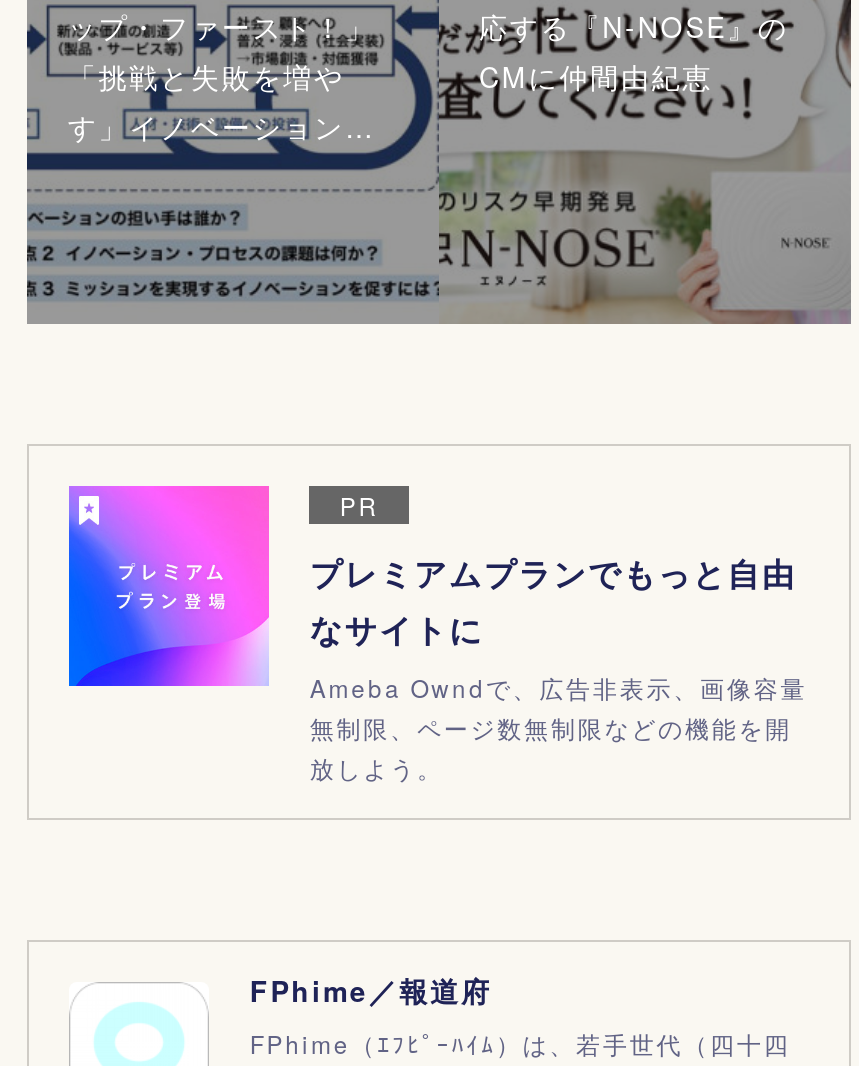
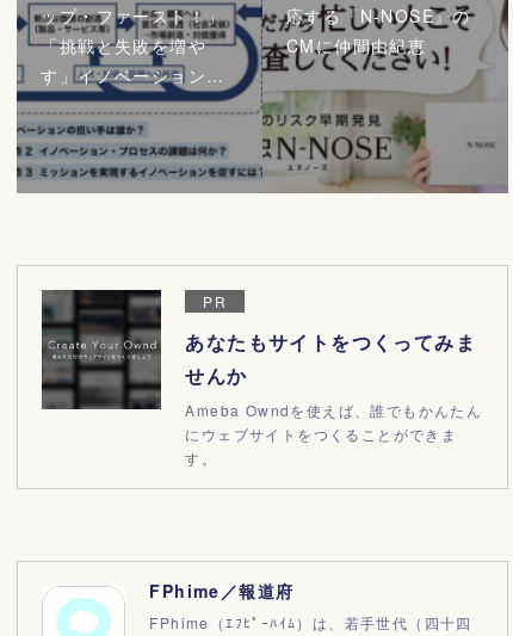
- [image]
- プレミアムプランでもっと自由
- なサイトに
- Ameba Owndで、広告非表示、画像容量
- 無制限、ページ数無制限などの機能を開
- 放しよう。
+ [image]
+ あなたもサイトをつくってみま
+ せんか
+ Ameba Owndを使えば、誰でもかんたん
+ にウェブサイトをつくることができま
+ す。
